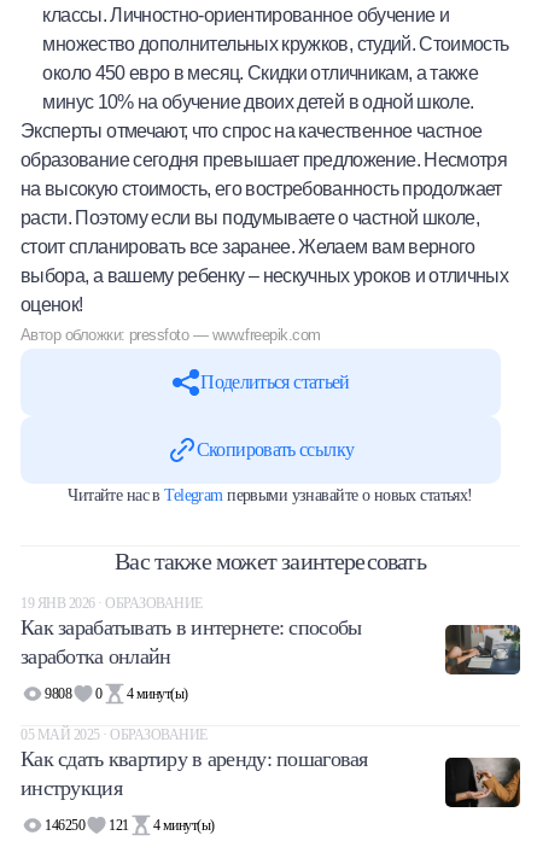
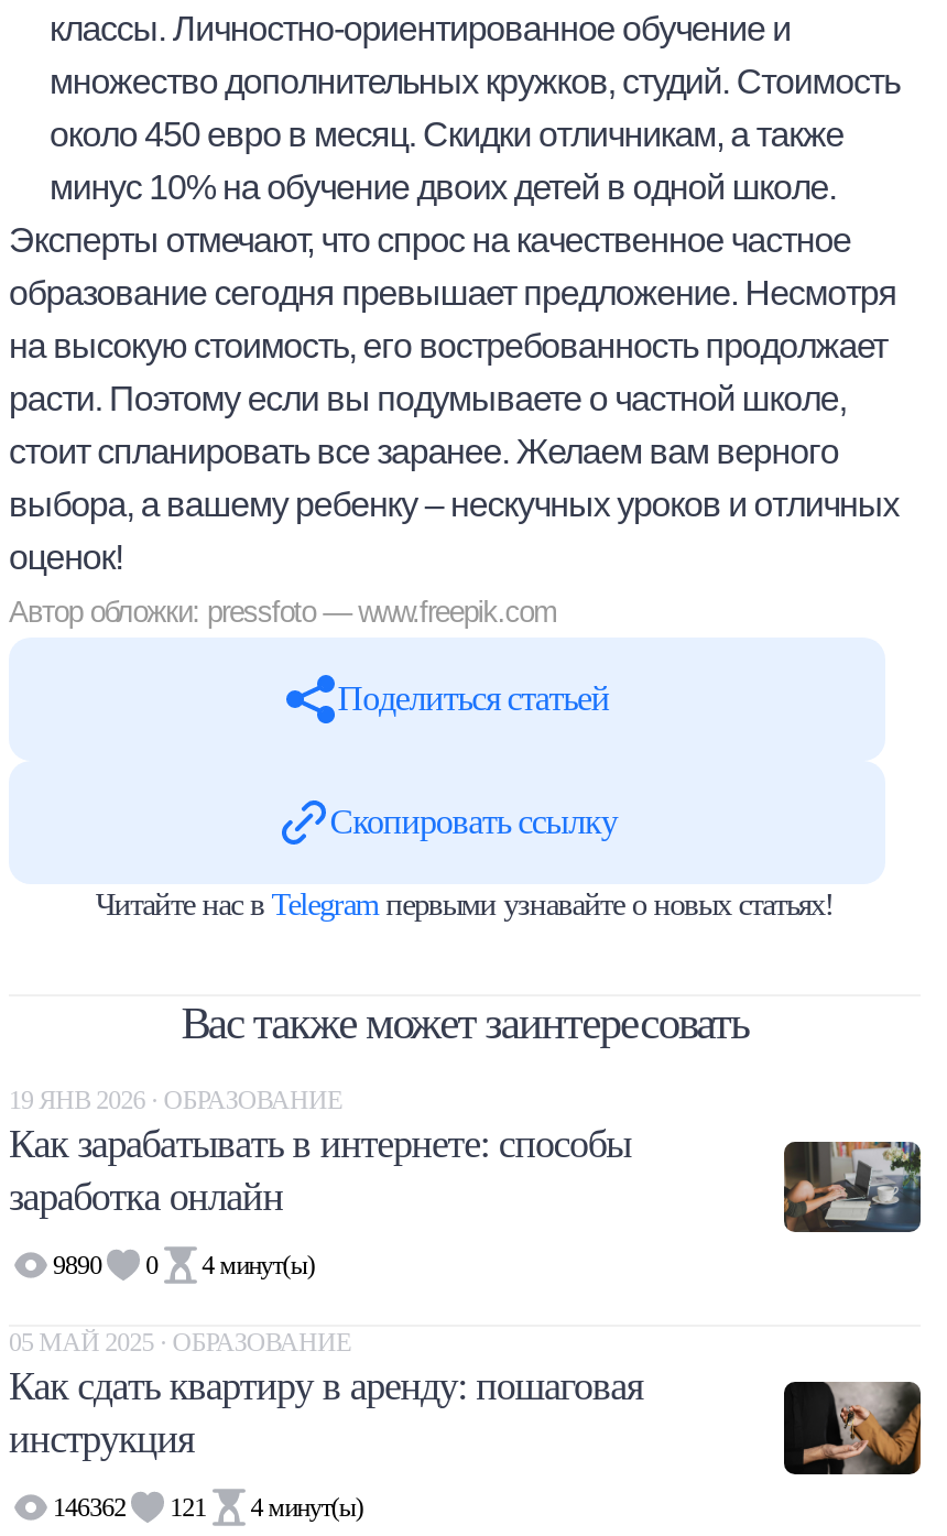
- 9808 0 4 минут(ы)
+ 9890 0 4 минут(ы)

- 146250 121 4 минут(ы)
+ 146362 121 4 минут(ы)
